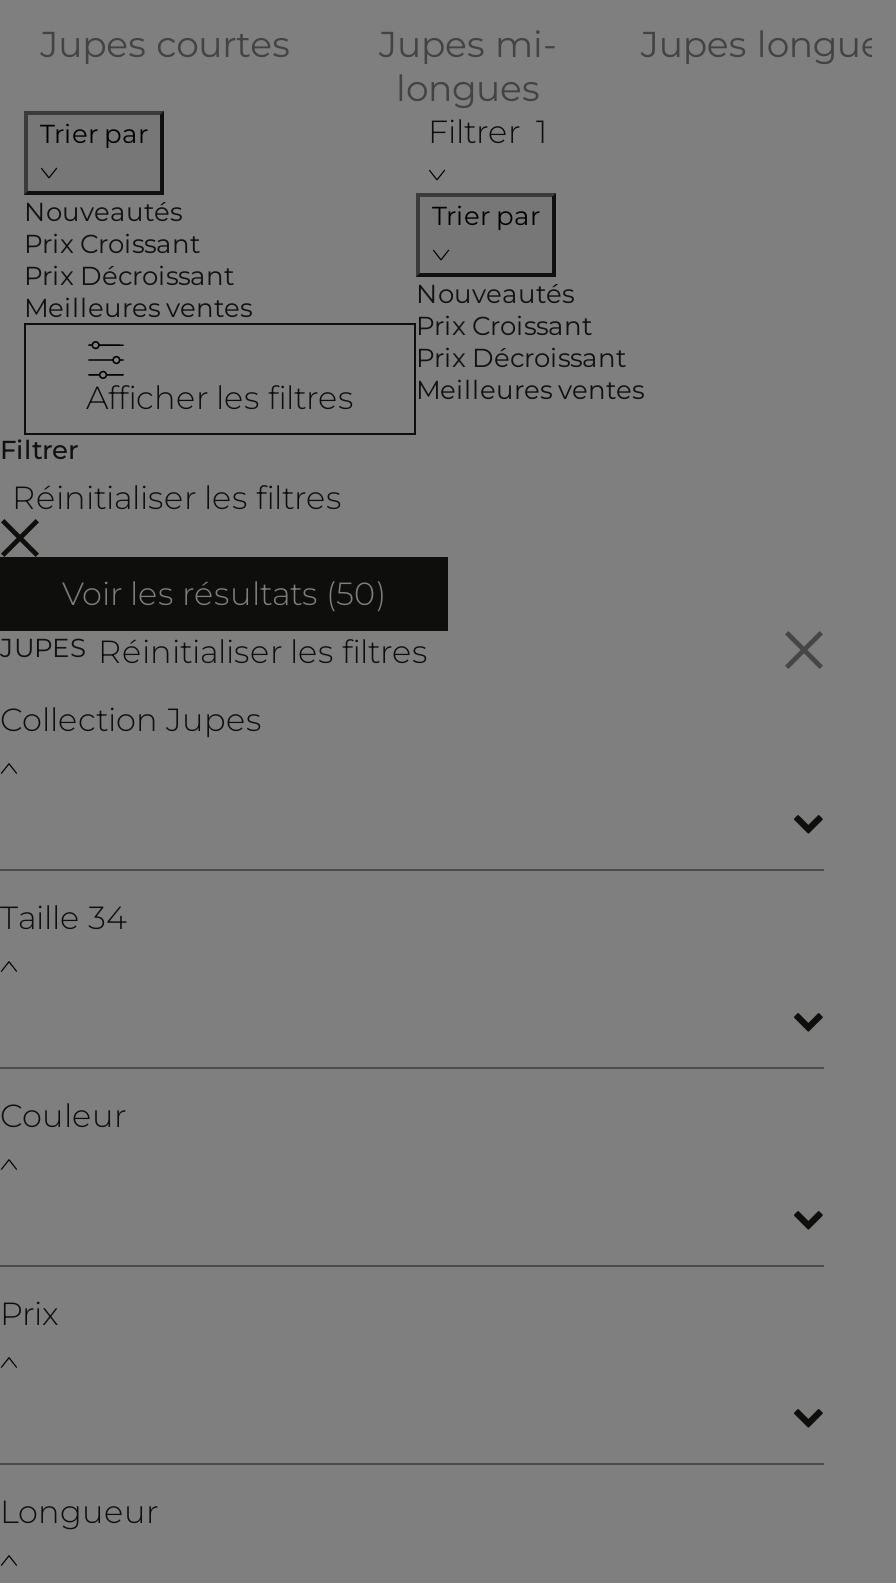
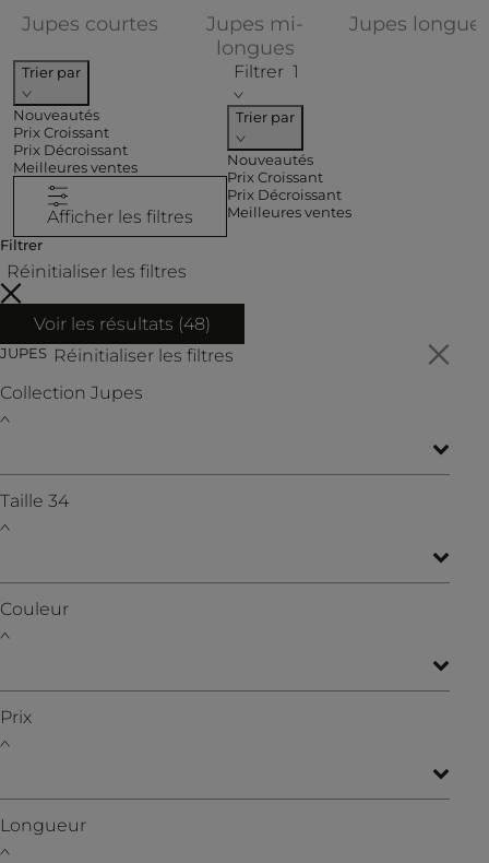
- Voir les résultats (50)
+ Voir les résultats (48)
